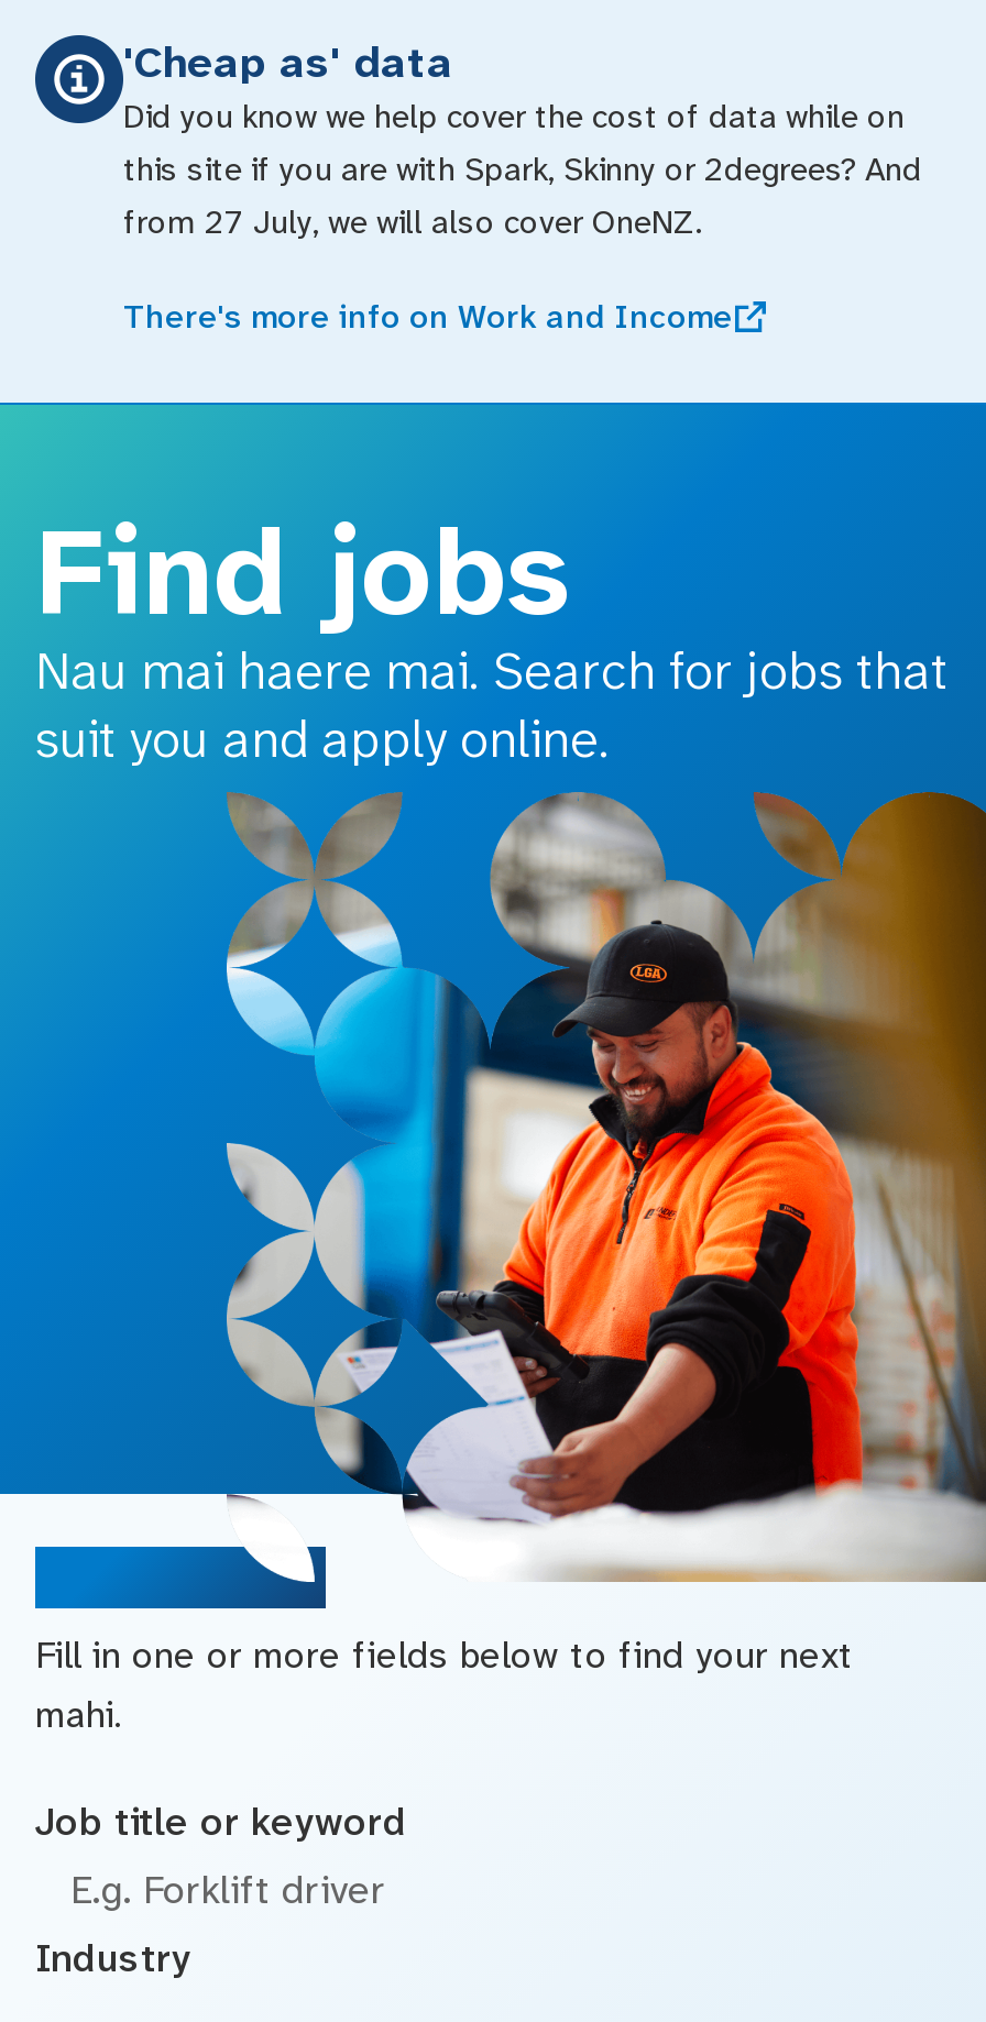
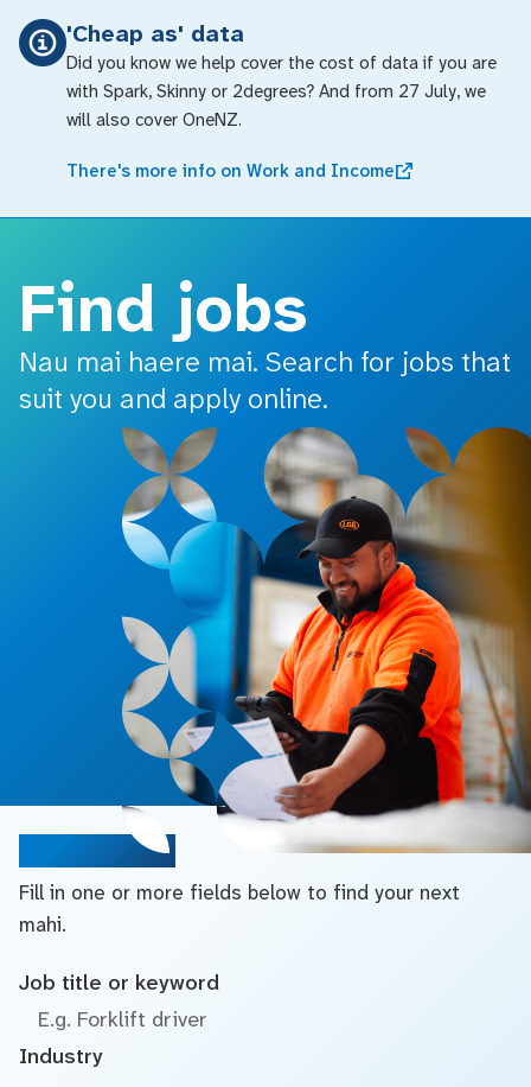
- Did you know we help cover the cost of data while on
- this site if you are with Spark, Skinny or 2degrees? And
- from 27 July, we will also cover OneNZ.
+ Did you know we help cover the cost of data if you are
+ with Spark, Skinny or 2degrees? And from 27 July, we
+ will also cover OneNZ.
